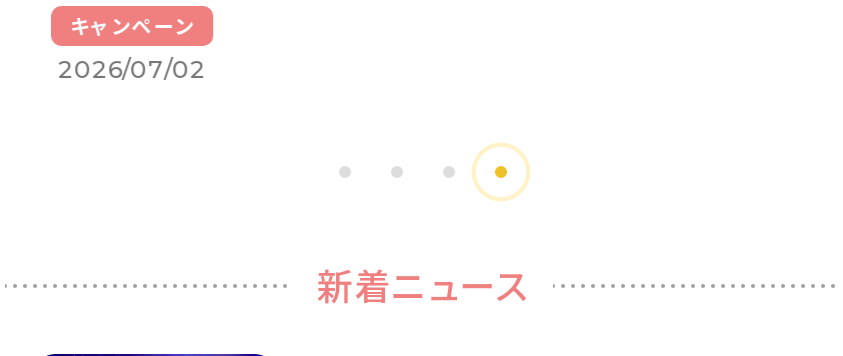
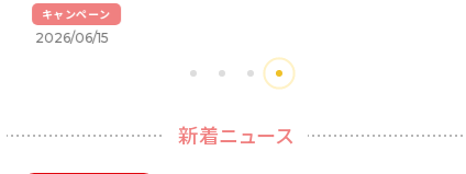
- 2026/07/02
+ 2026/06/15
